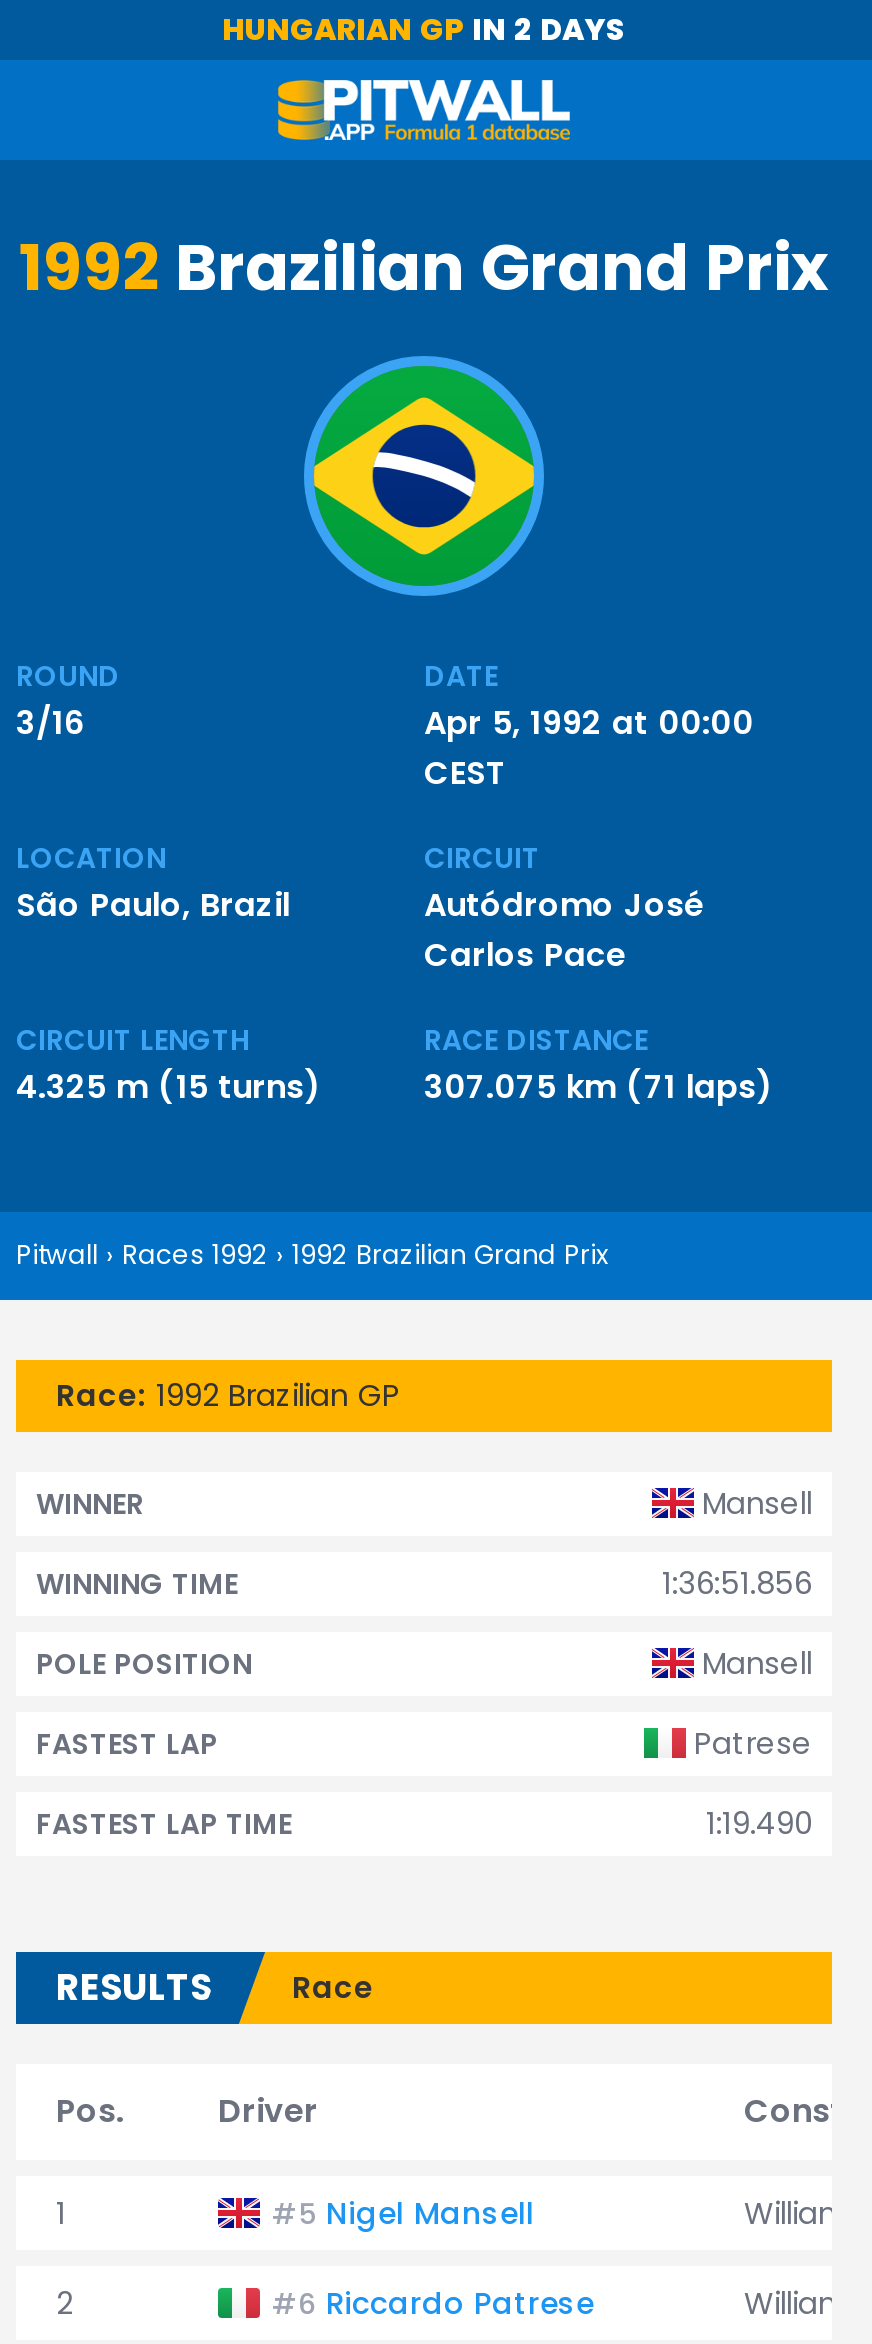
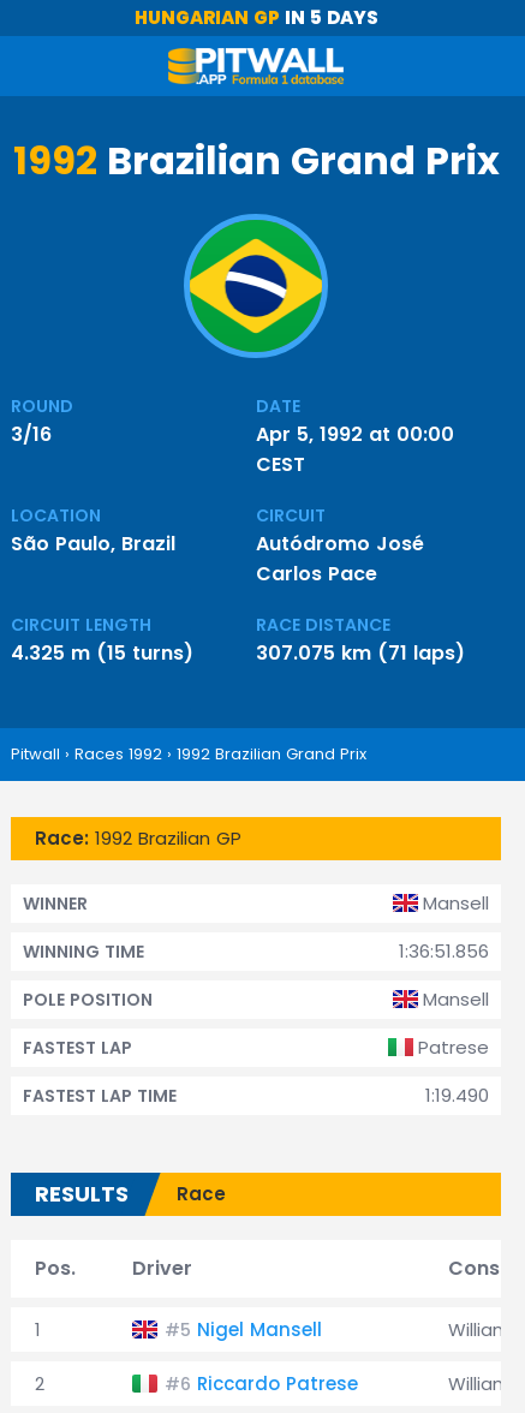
- HUNGARIAN GP IN 2 DAYS
+ HUNGARIAN GP IN 5 DAYS
